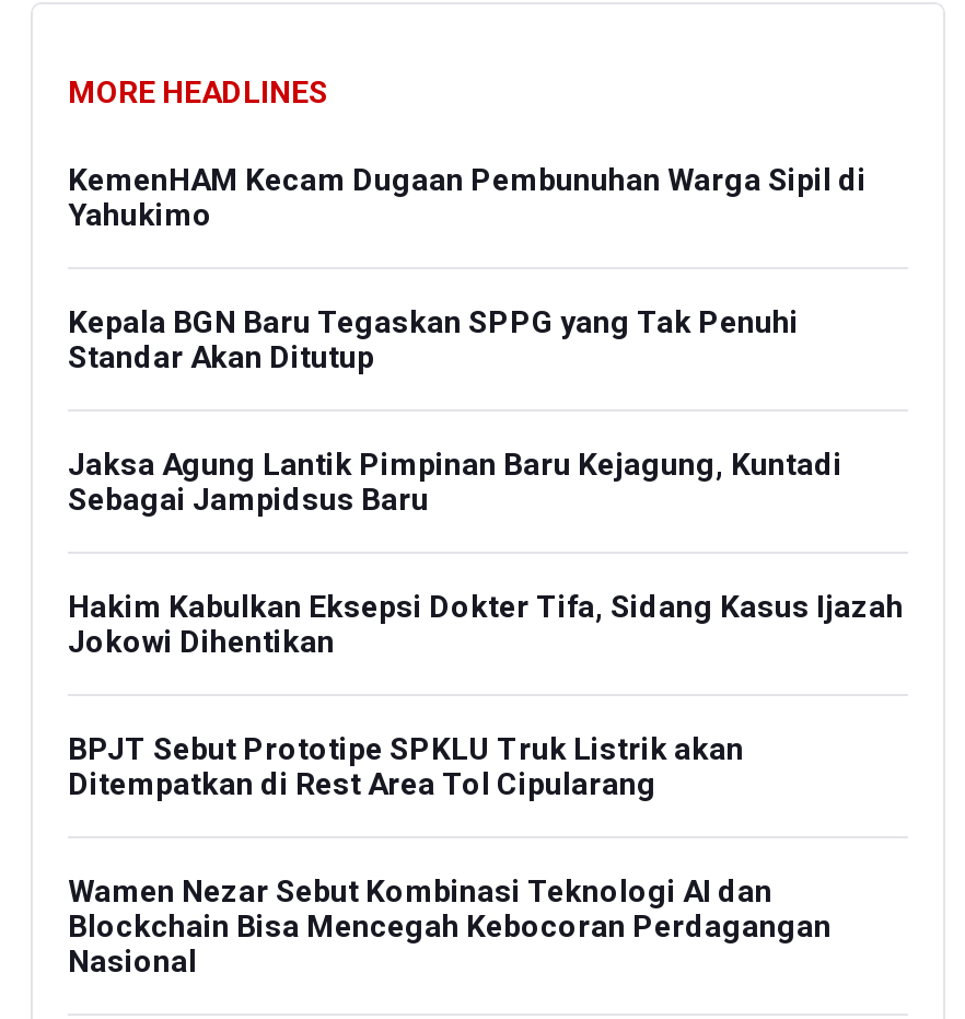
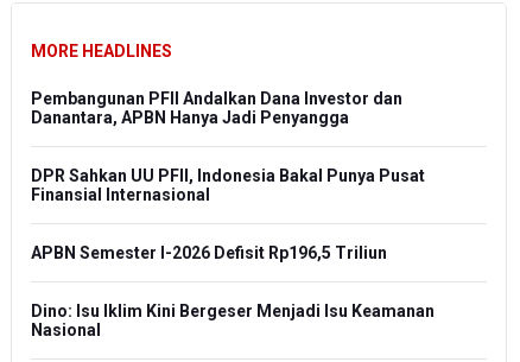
- KemenHAM Kecam Dugaan Pembunuhan Warga Sipil di
- Yahukimo
- Kepala BGN Baru Tegaskan SPPG yang Tak Penuhi
- Standar Akan Ditutup
- Jaksa Agung Lantik Pimpinan Baru Kejagung, Kuntadi
- Sebagai Jampidsus Baru
- Hakim Kabulkan Eksepsi Dokter Tifa, Sidang Kasus Ijazah
- Jokowi Dihentikan
- BPJT Sebut Prototipe SPKLU Truk Listrik akan
- Ditempatkan di Rest Area Tol Cipularang
- Wamen Nezar Sebut Kombinasi Teknologi AI dan
- Blockchain Bisa Mencegah Kebocoran Perdagangan
+ Pembangunan PFII Andalkan Dana Investor dan
+ Danantara, APBN Hanya Jadi Penyangga
+ DPR Sahkan UU PFII, Indonesia Bakal Punya Pusat
+ Finansial Internasional
+ APBN Semester I-2026 Defisit Rp196,5 Triliun
+ Dino: Isu Iklim Kini Bergeser Menjadi Isu Keamanan
